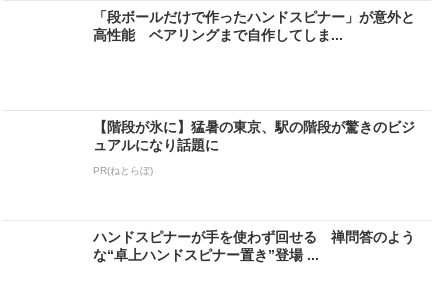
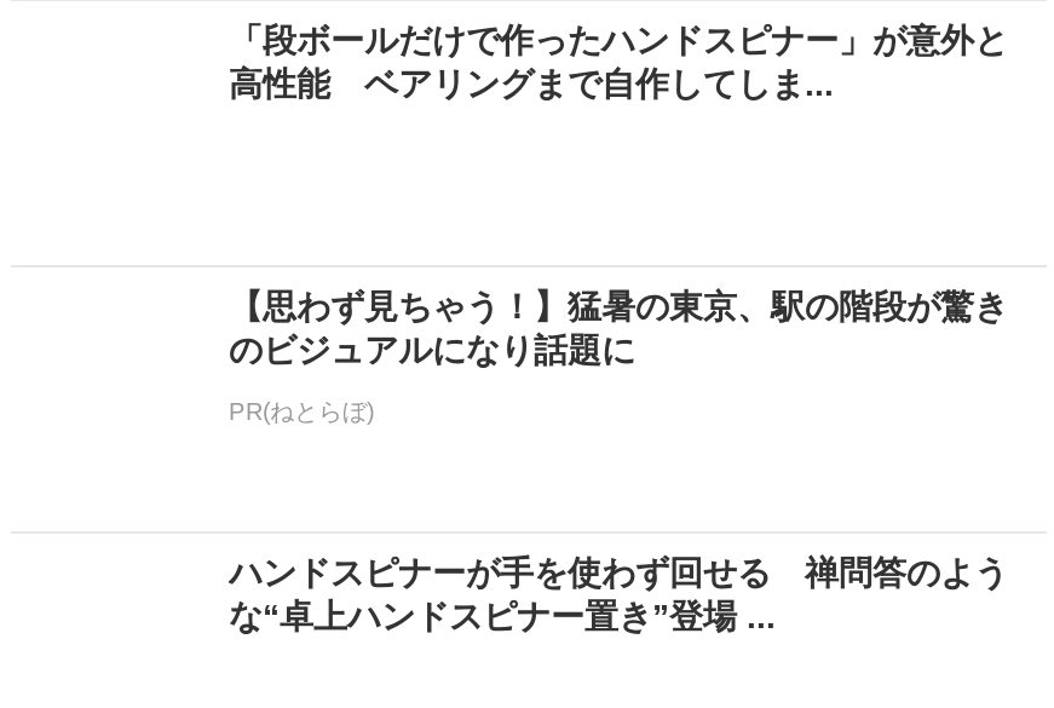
- 【階段が氷に】猛暑の東京、駅の階段が驚きのビジ
- ュアルになり話題に
+ 【思わず見ちゃう！】猛暑の東京、駅の階段が驚き
+ のビジュアルになり話題に
